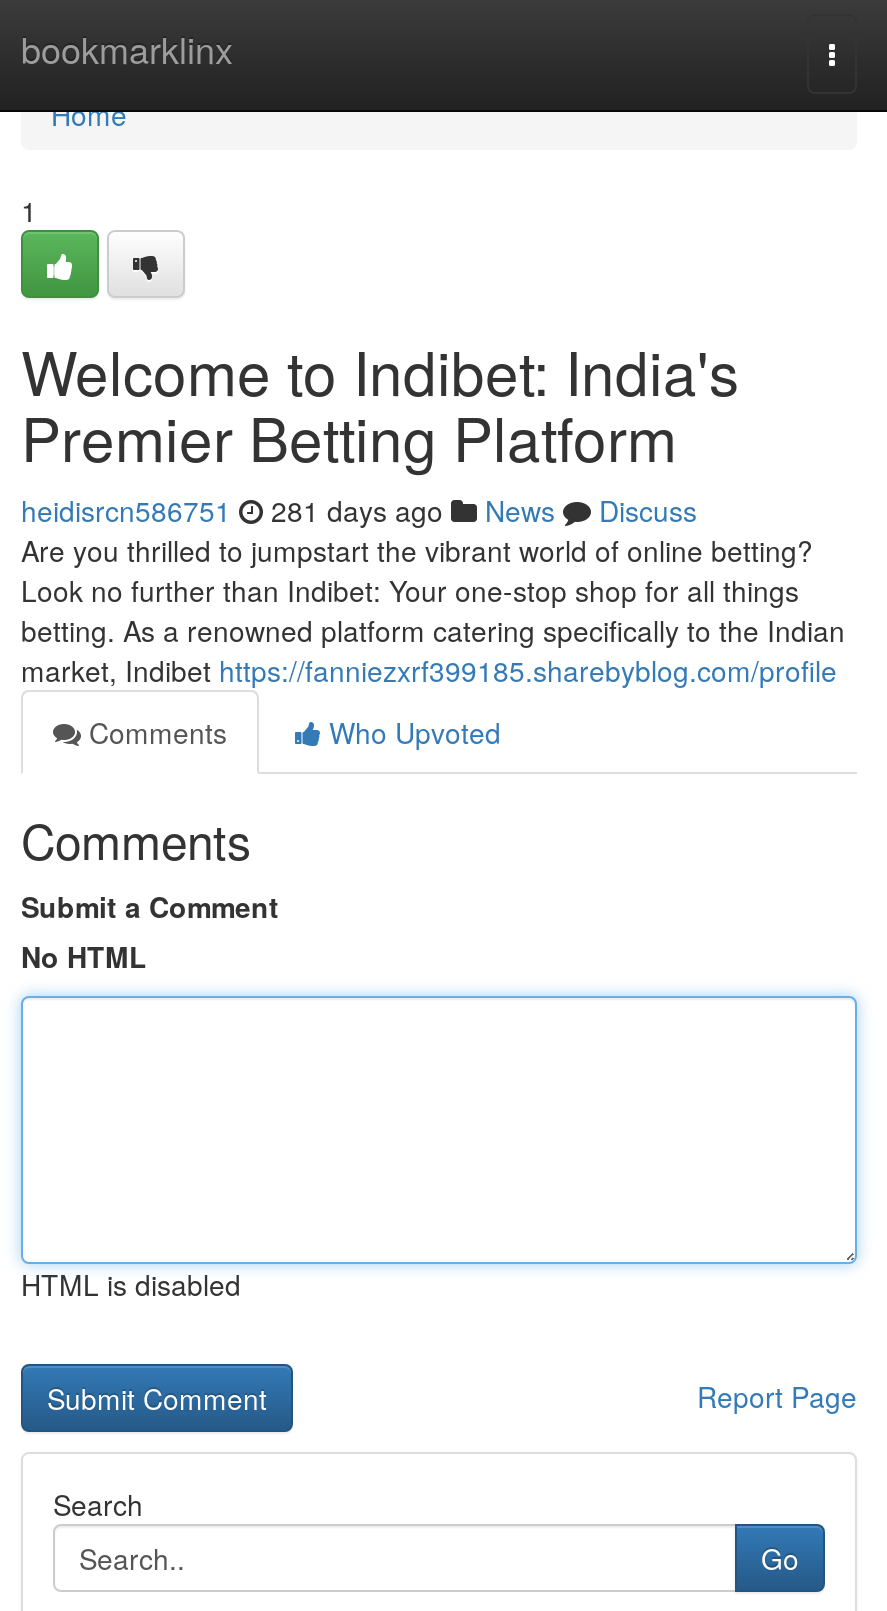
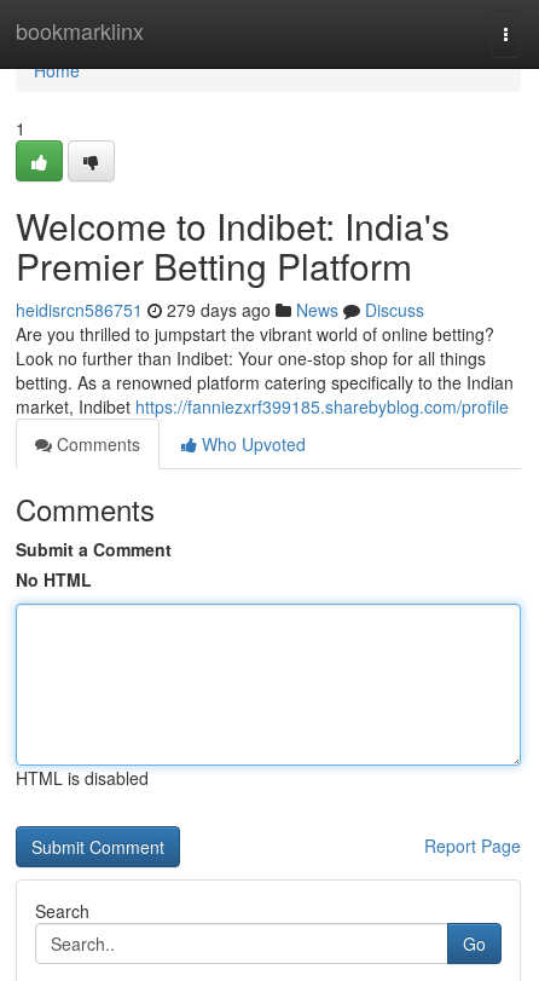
- heidisrcn586751 281 days ago News Discuss
+ heidisrcn586751 279 days ago News Discuss
